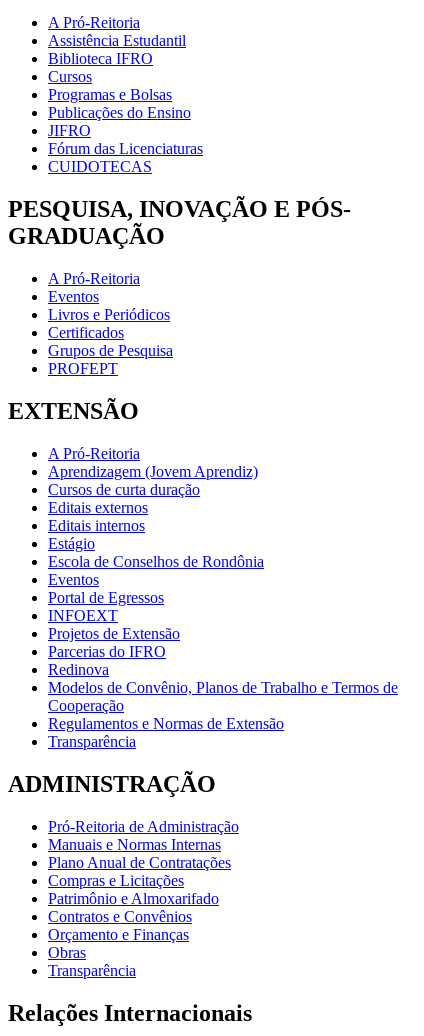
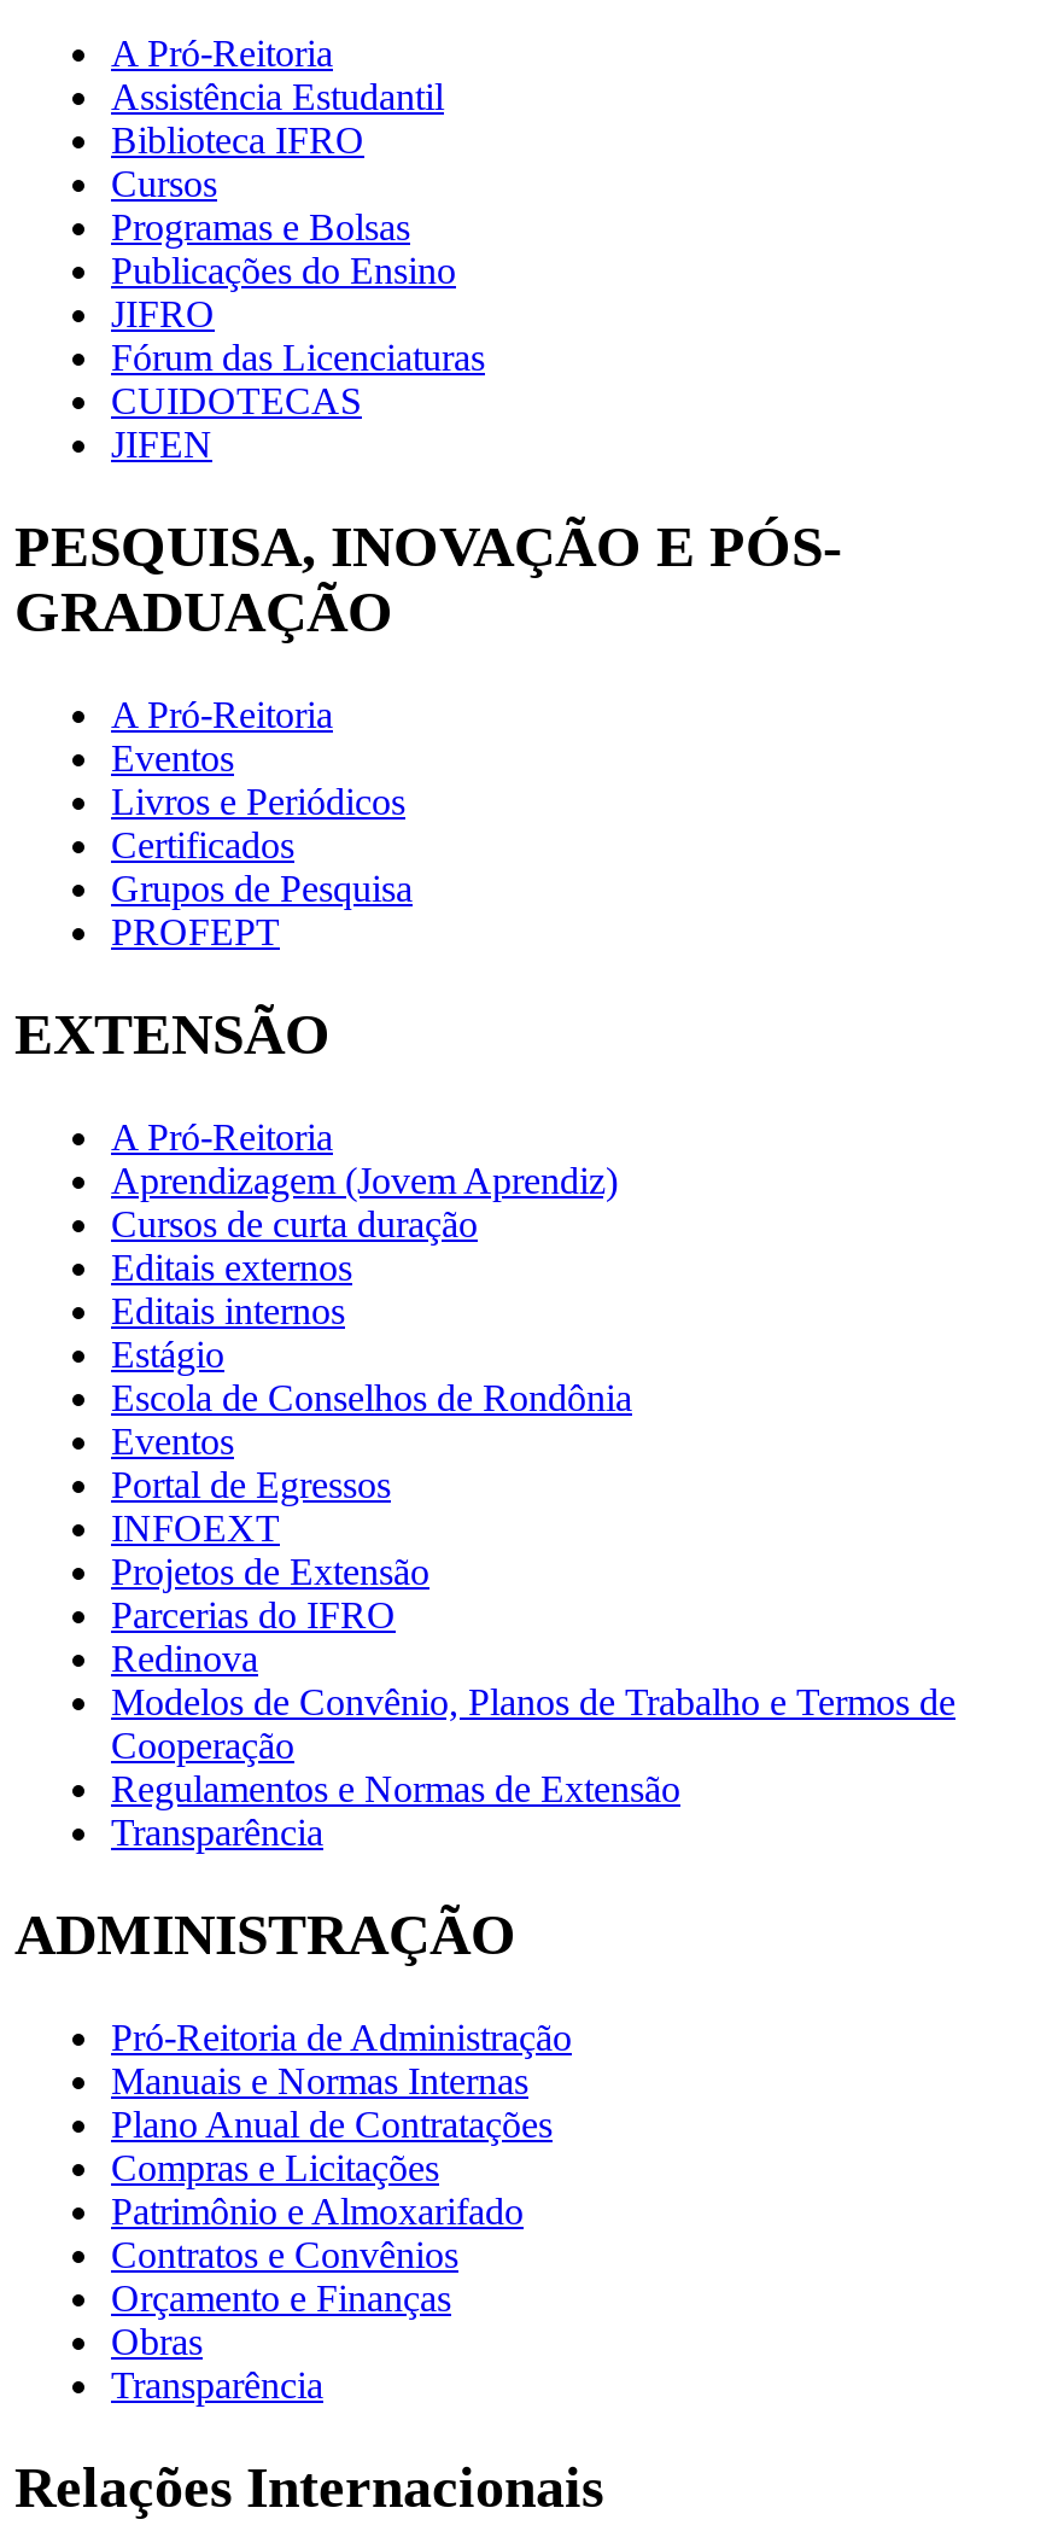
+ JIFEN
